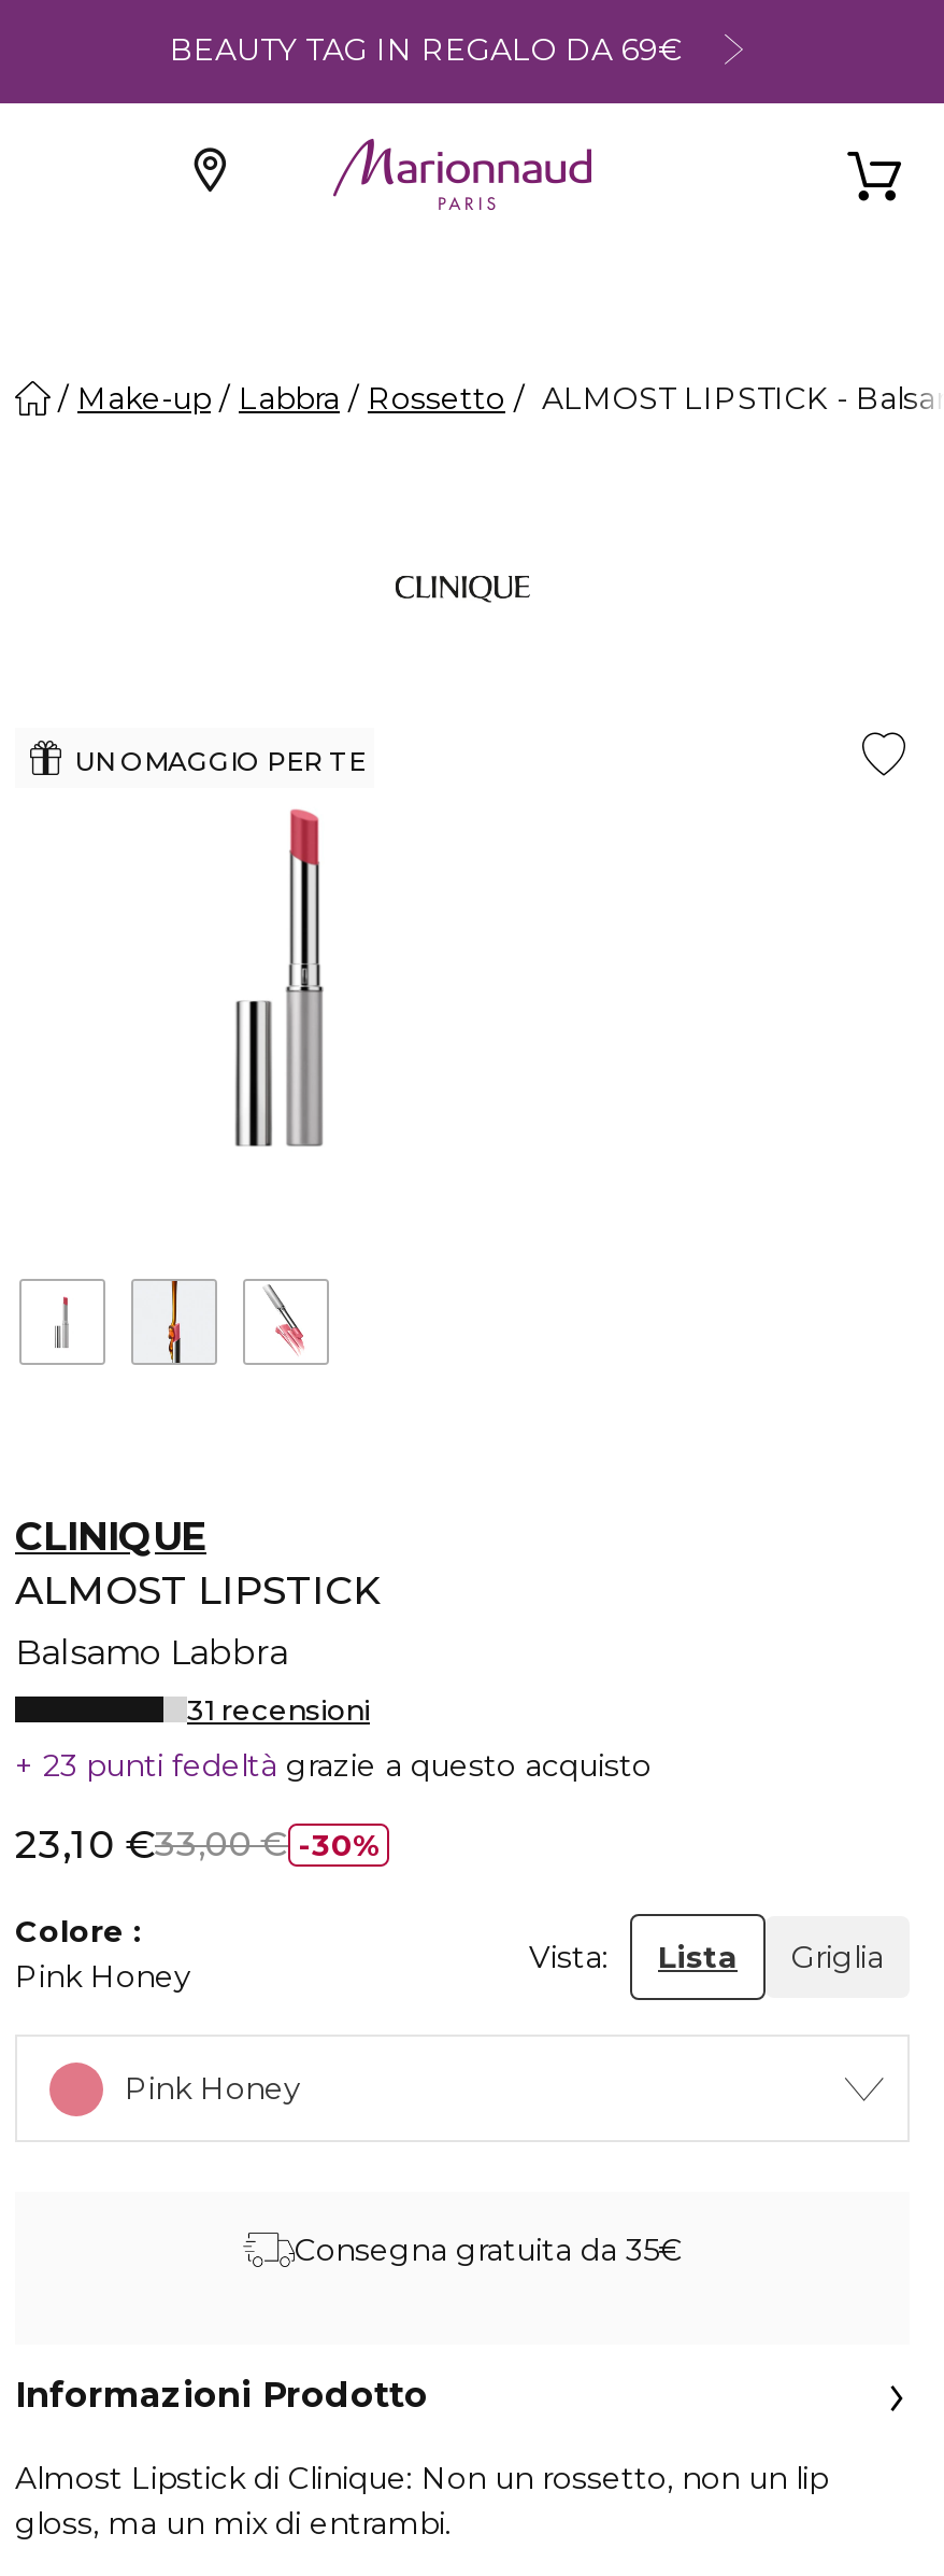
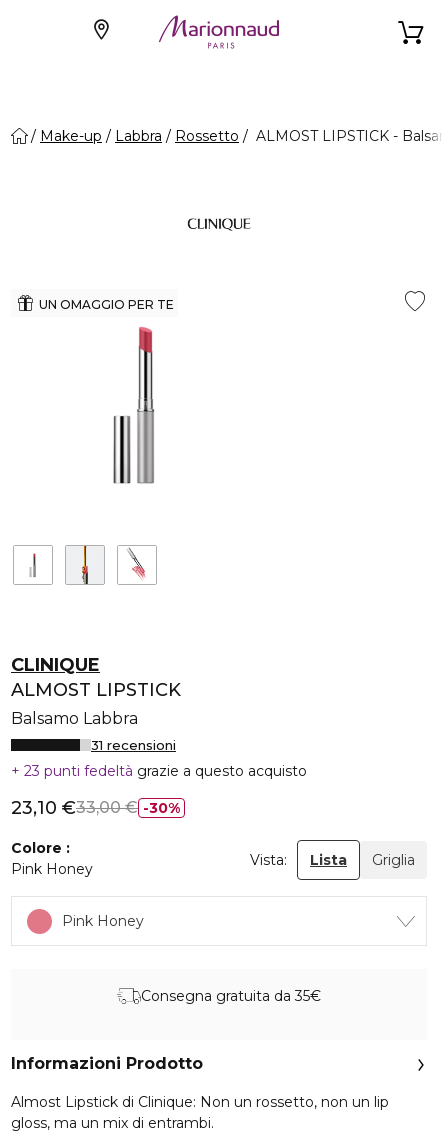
- BEAUTY TAG IN REGALO DA 69€
